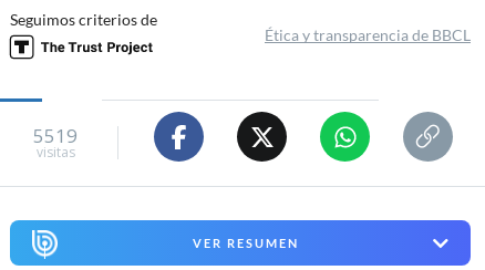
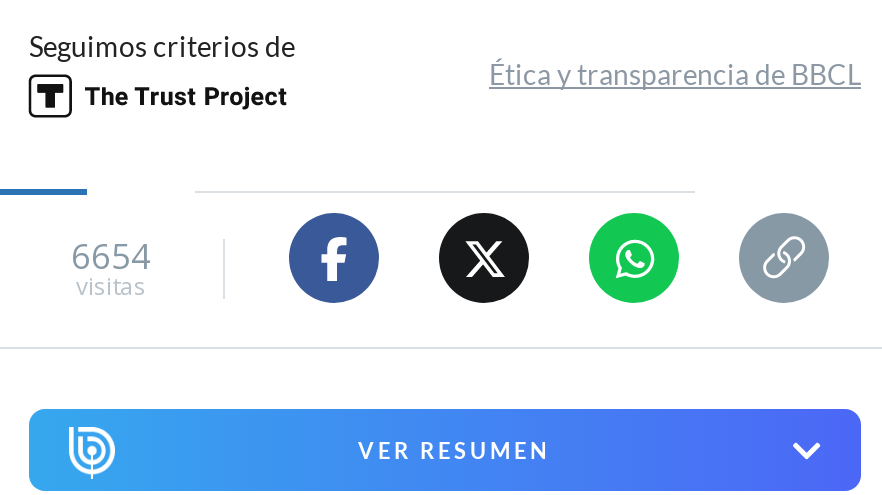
- 5519
+ 6654
